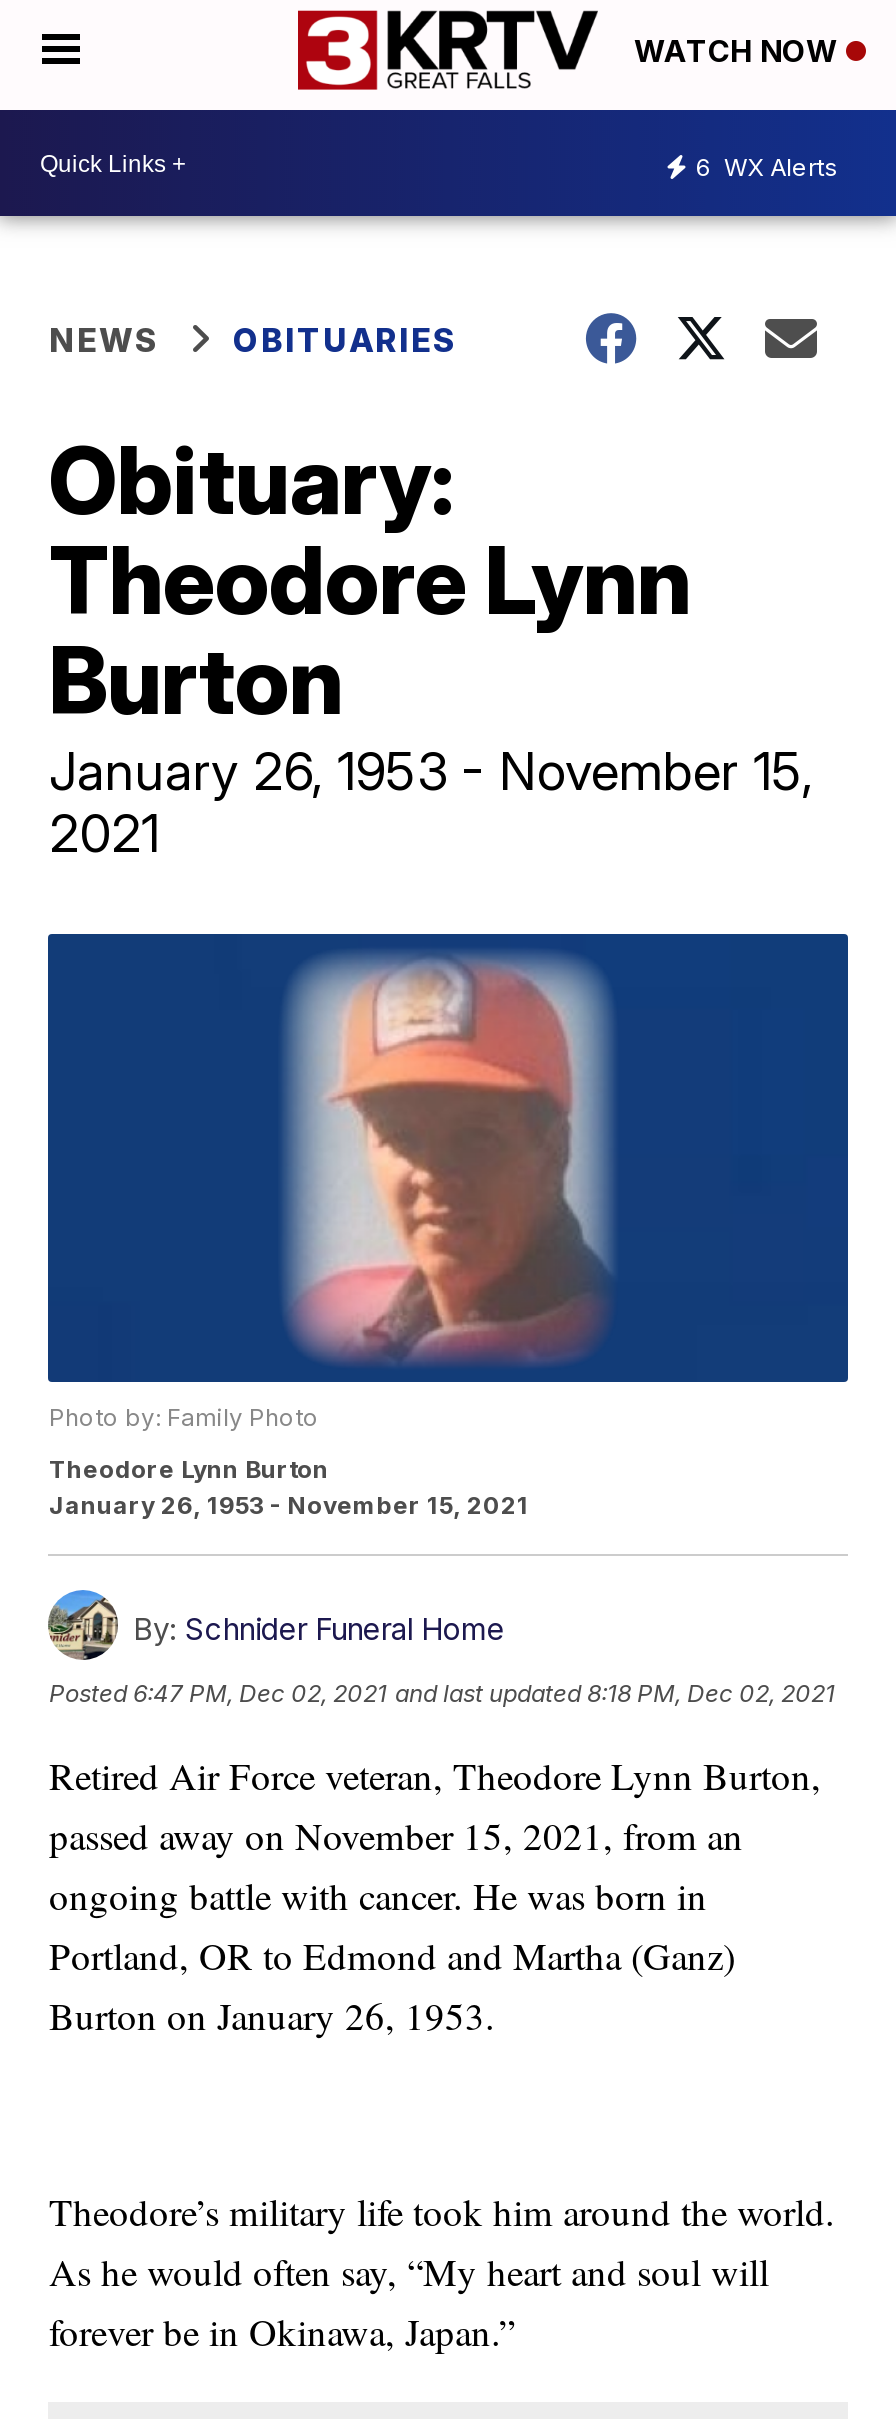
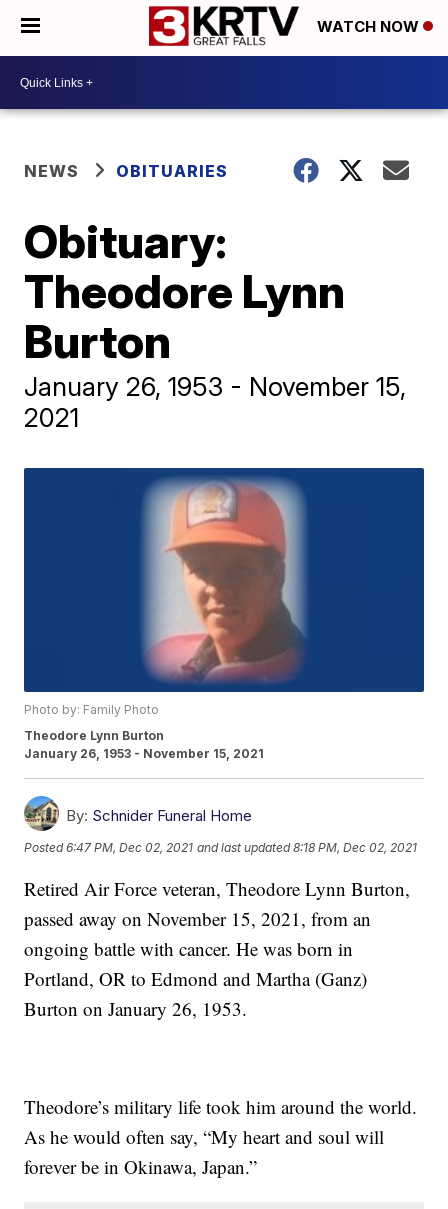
- 6 WX Alerts
